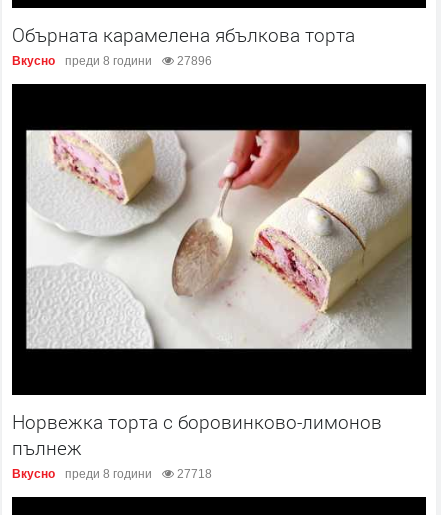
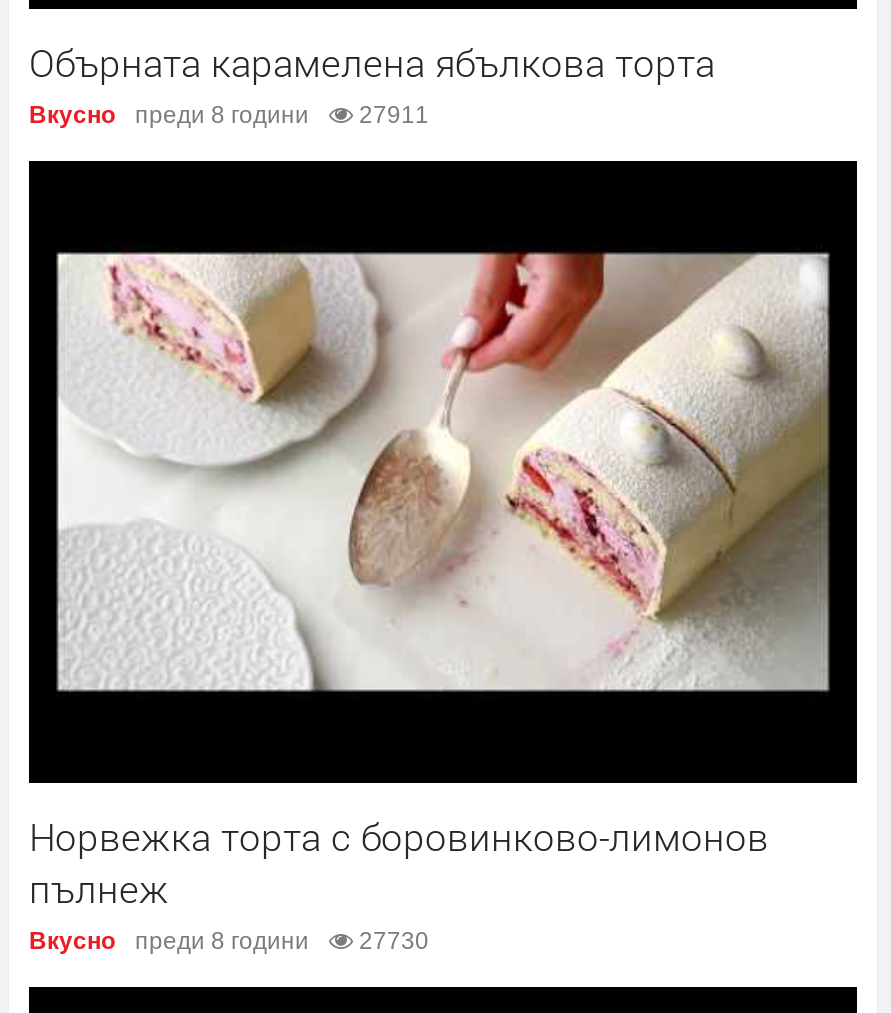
- Вкусно преди 8 години 27896
+ Вкусно преди 8 години 27911

- Вкусно преди 8 години 27718
+ Вкусно преди 8 години 27730
